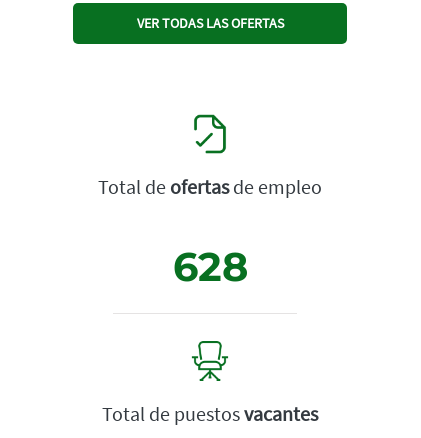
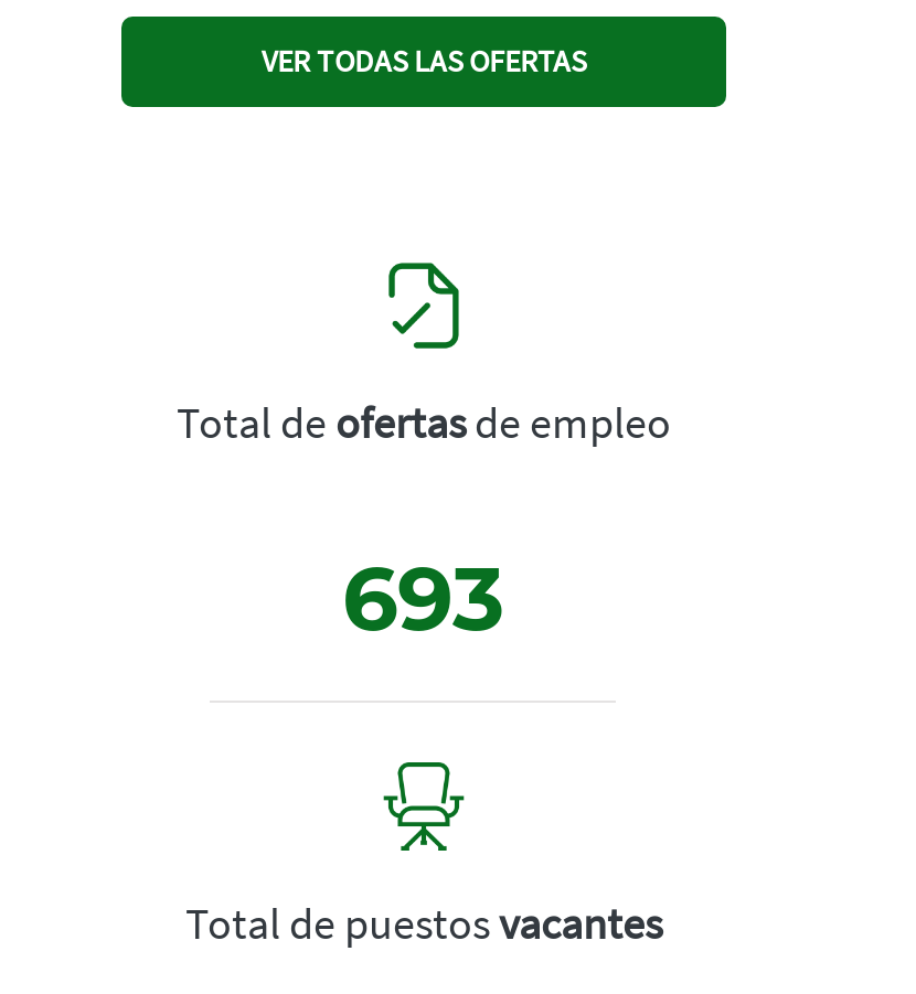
- 628
+ 693
